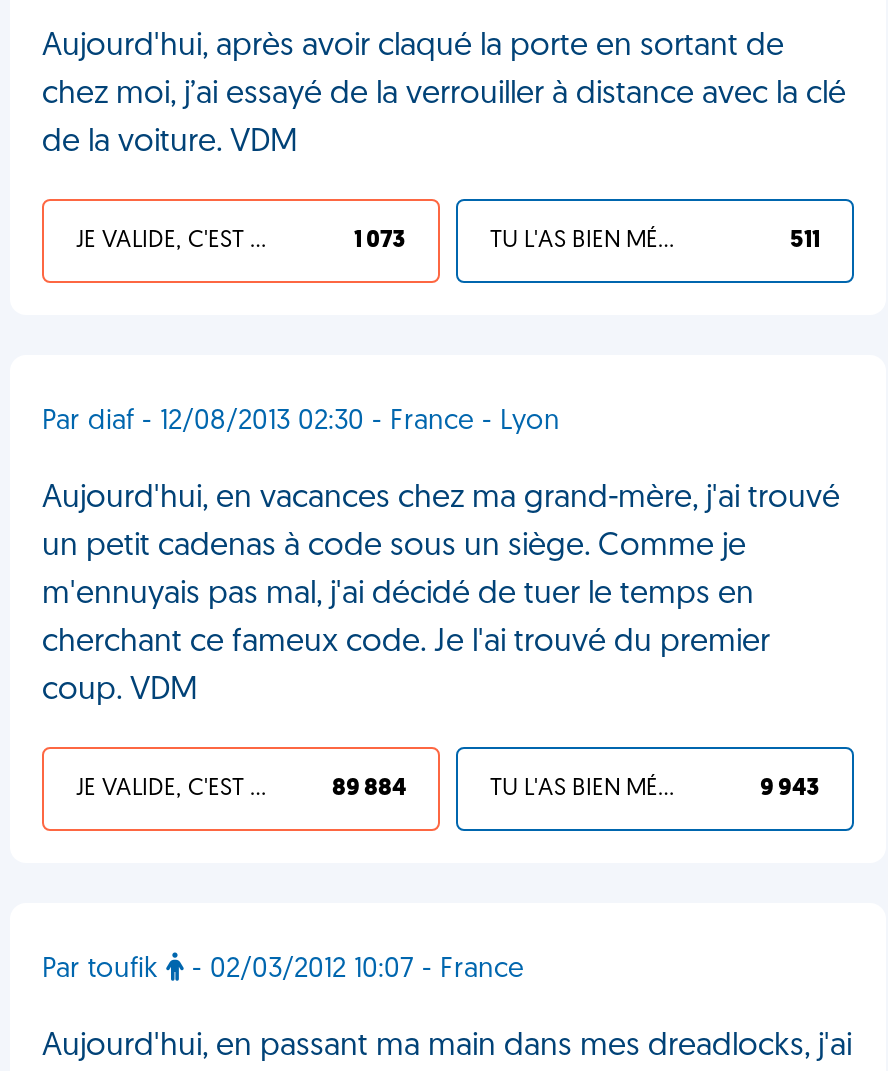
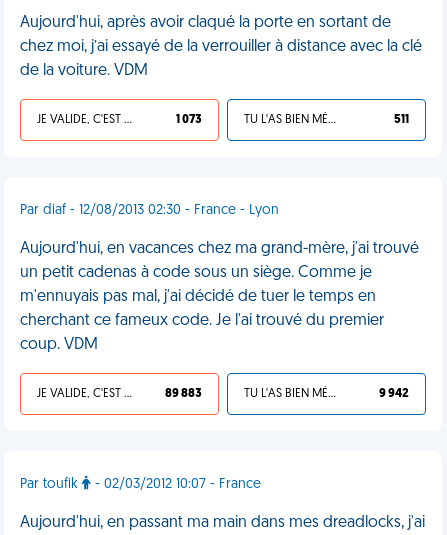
- 89 884
+ 89 883

- 9 943
+ 9 942
